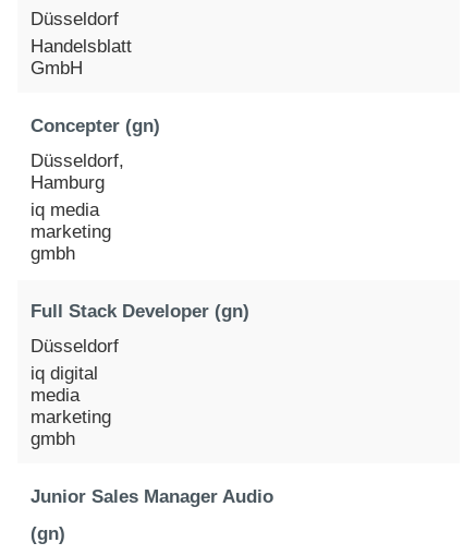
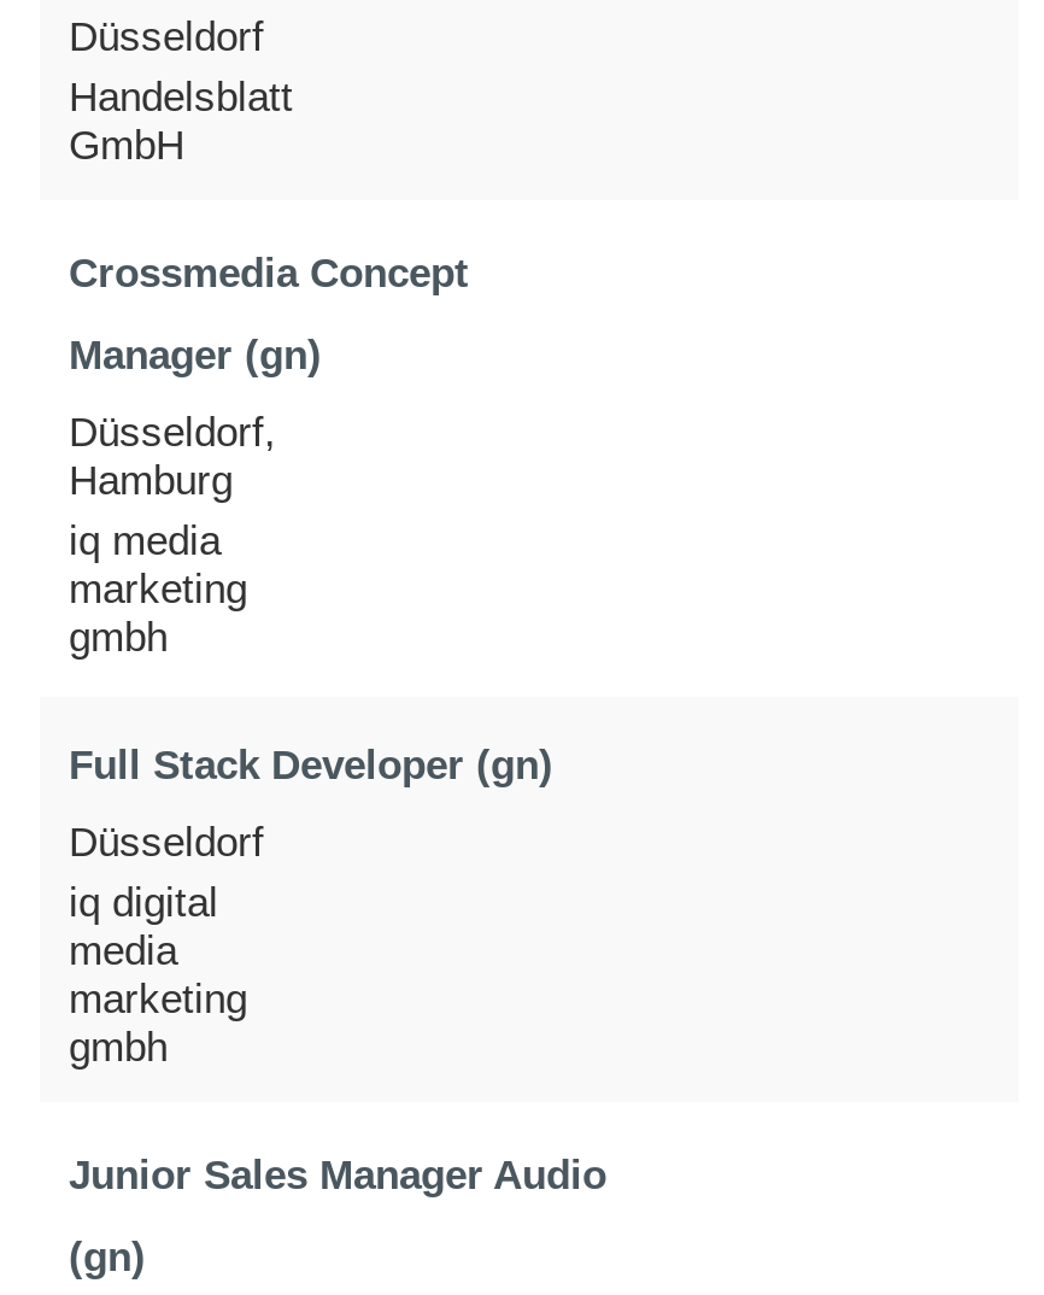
- Concepter (gn)
+ Crossmedia Concept
+ Manager (gn)
